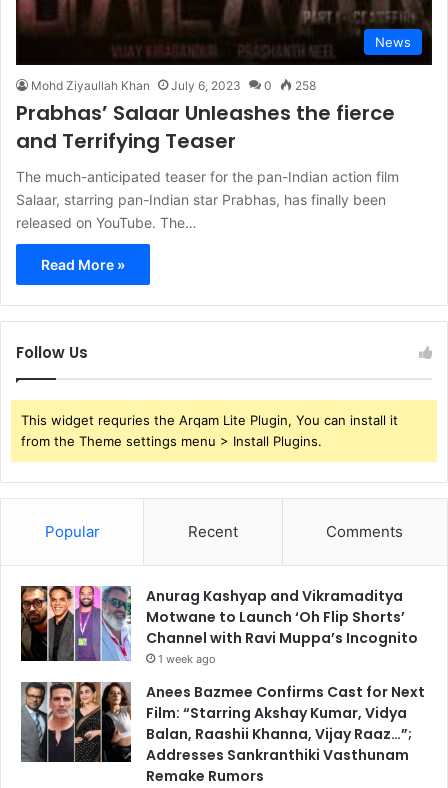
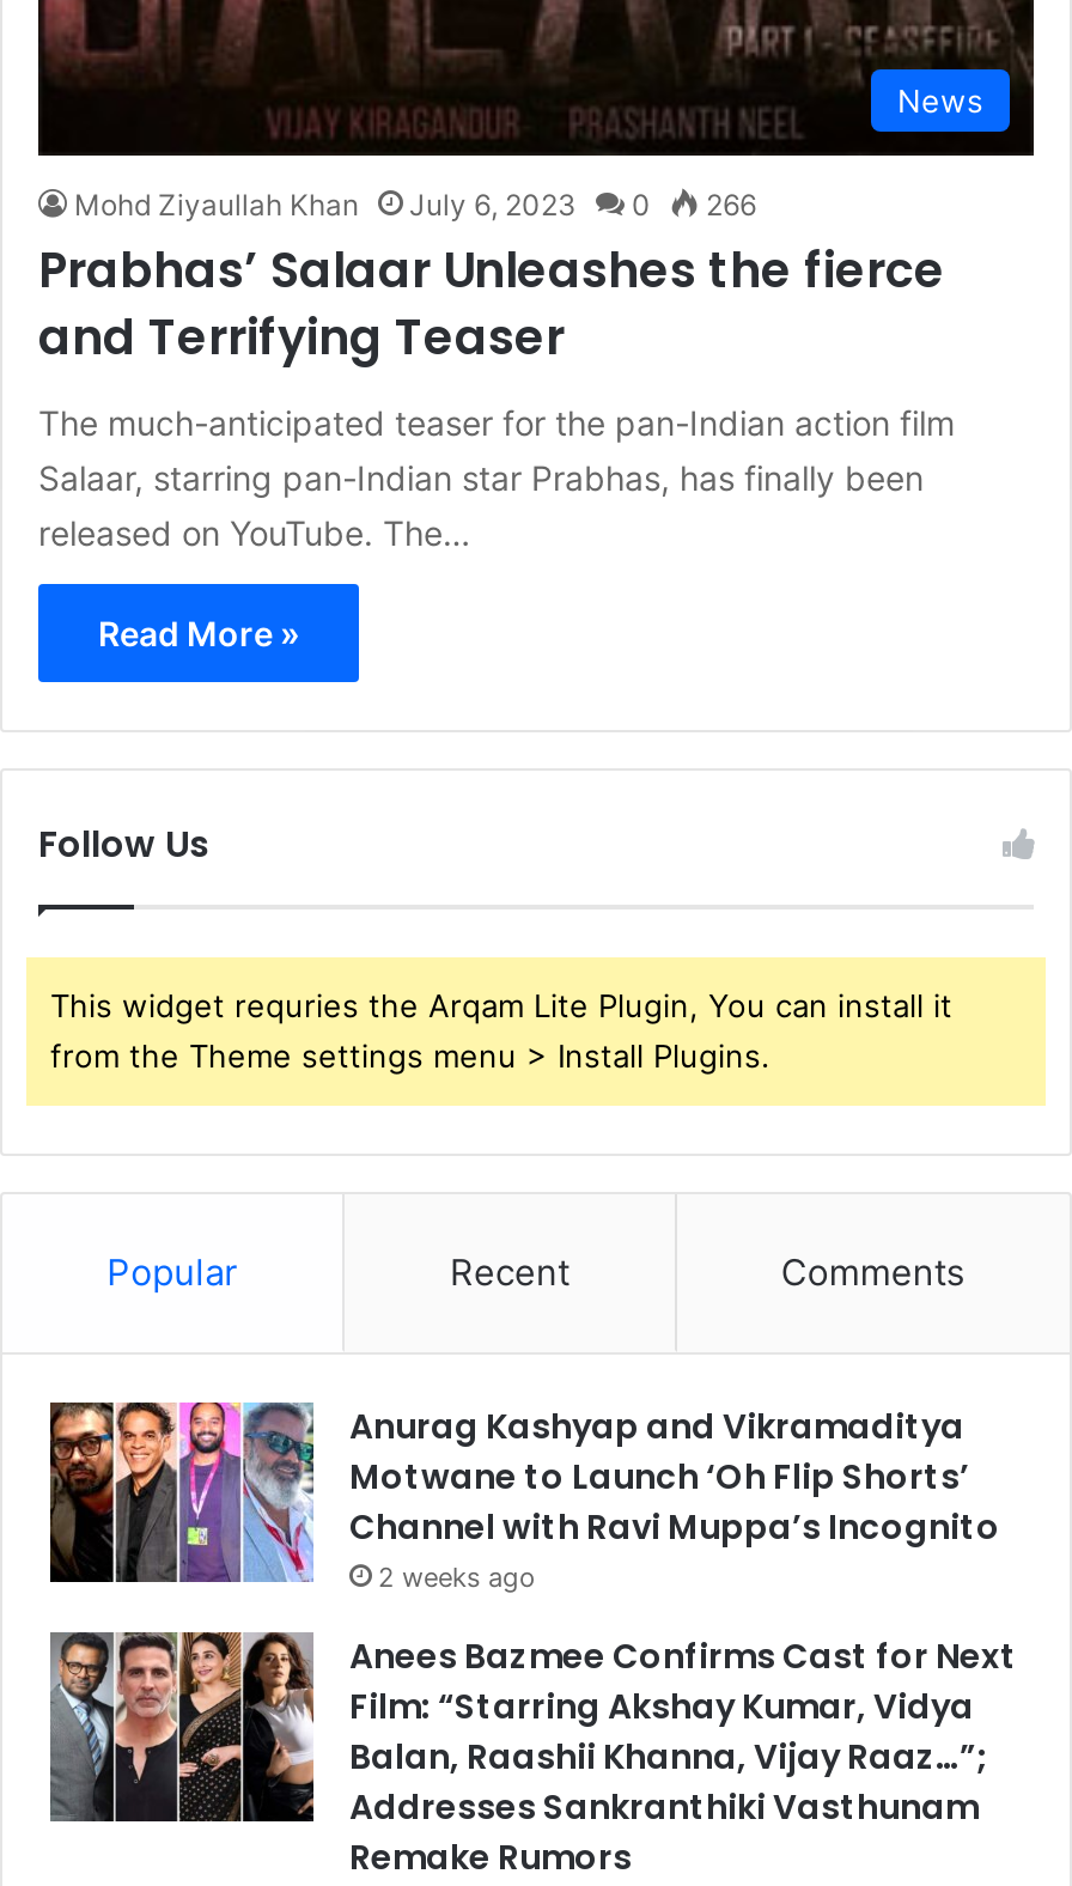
- Mohd Ziyaullah Khan July 6, 2023 0 258
+ Mohd Ziyaullah Khan July 6, 2023 0 266

- 1 week ago
+ 2 weeks ago
